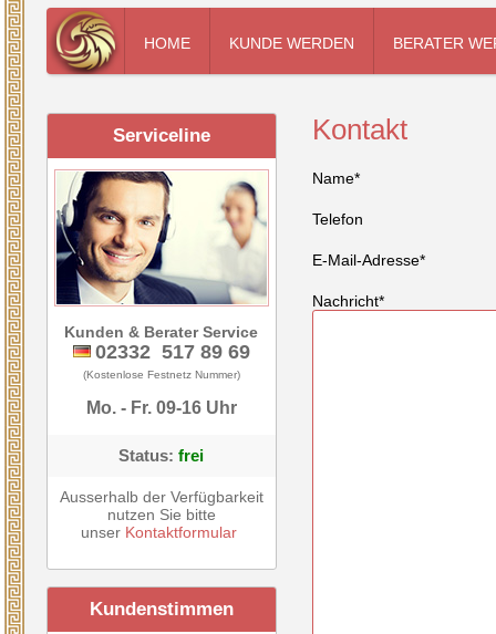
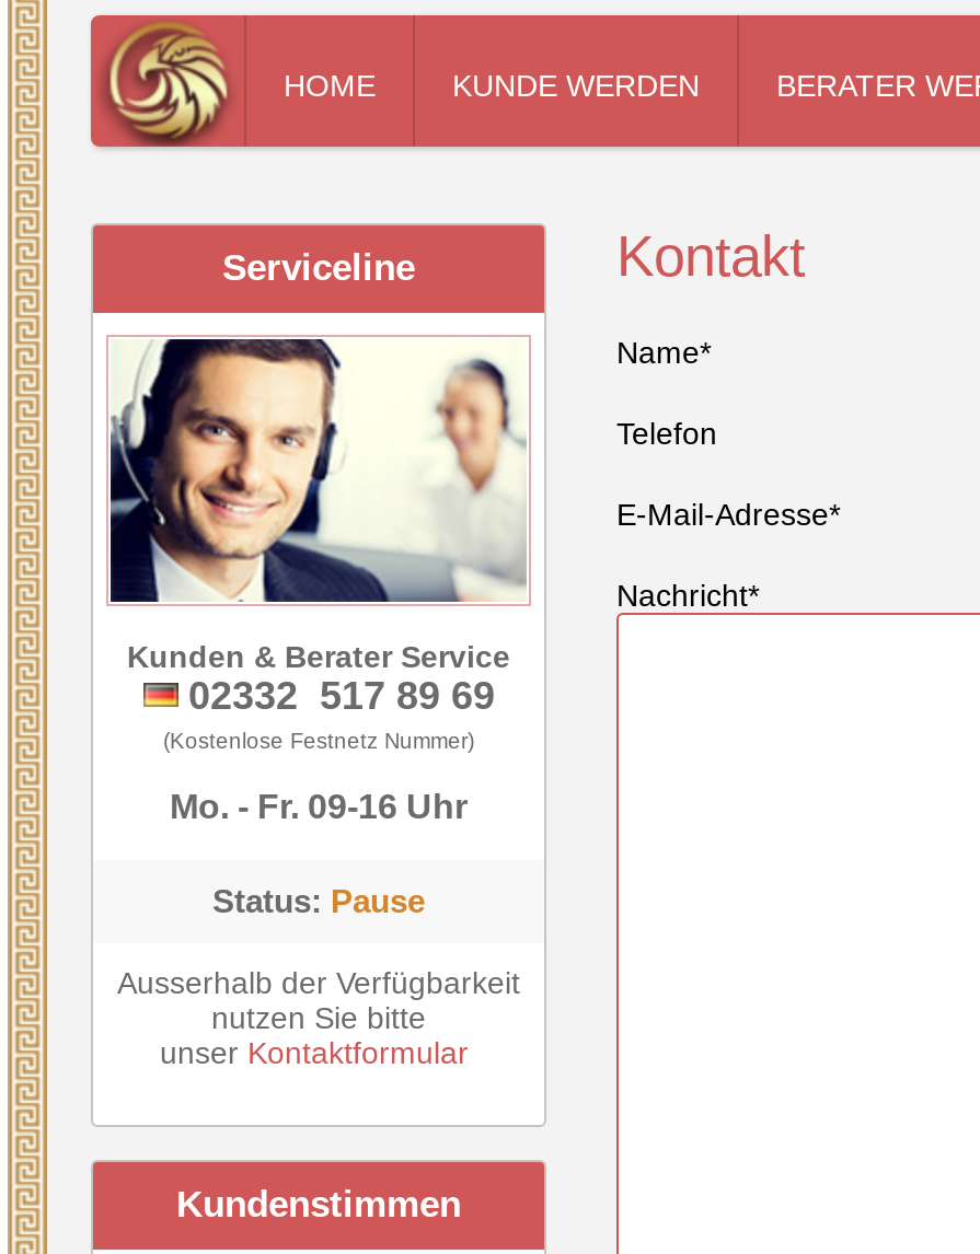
- Status: frei
+ Status: Pause
